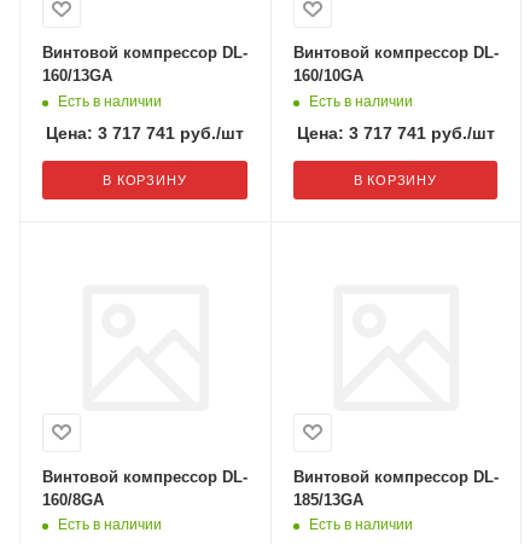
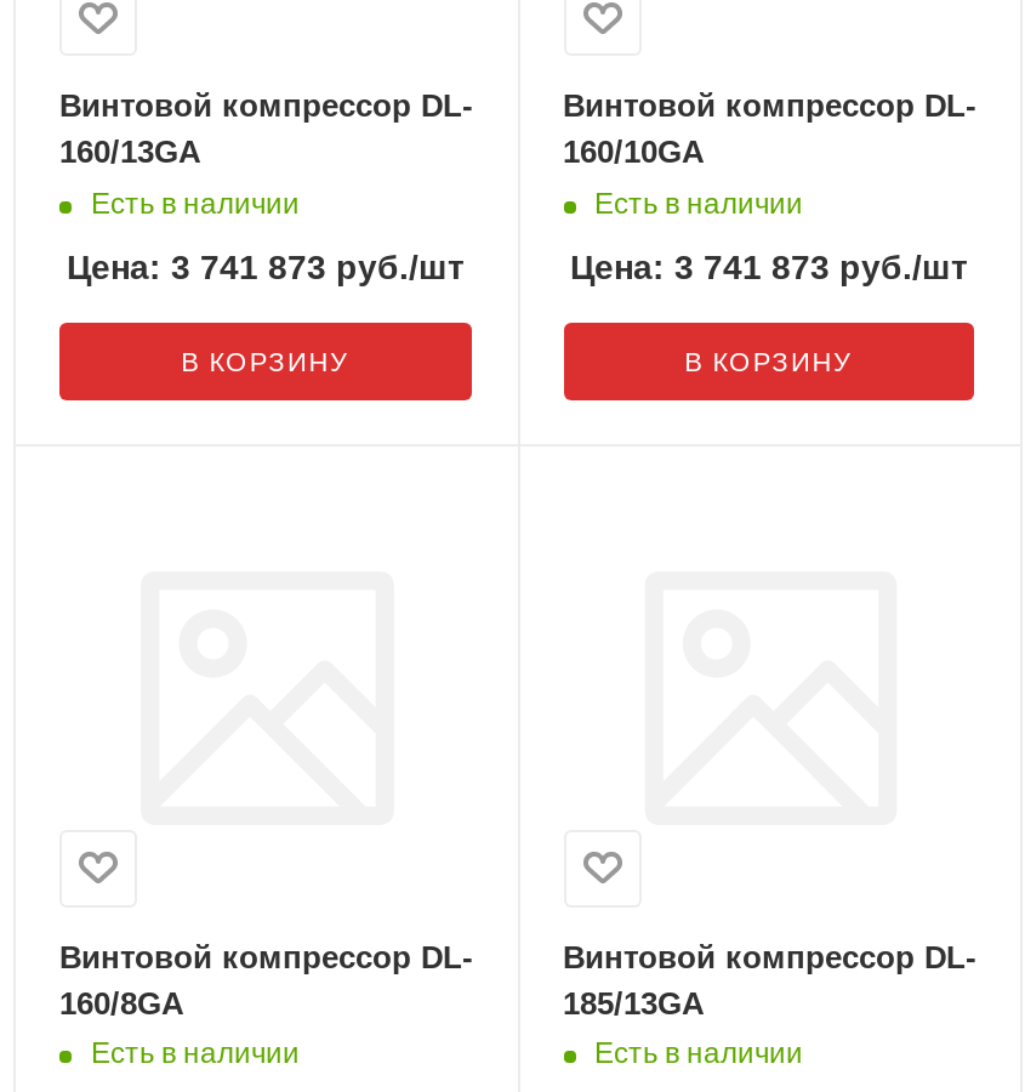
- Цена: 3 717 741 руб./шт
+ Цена: 3 741 873 руб./шт

- Цена: 3 717 741 руб./шт
+ Цена: 3 741 873 руб./шт
